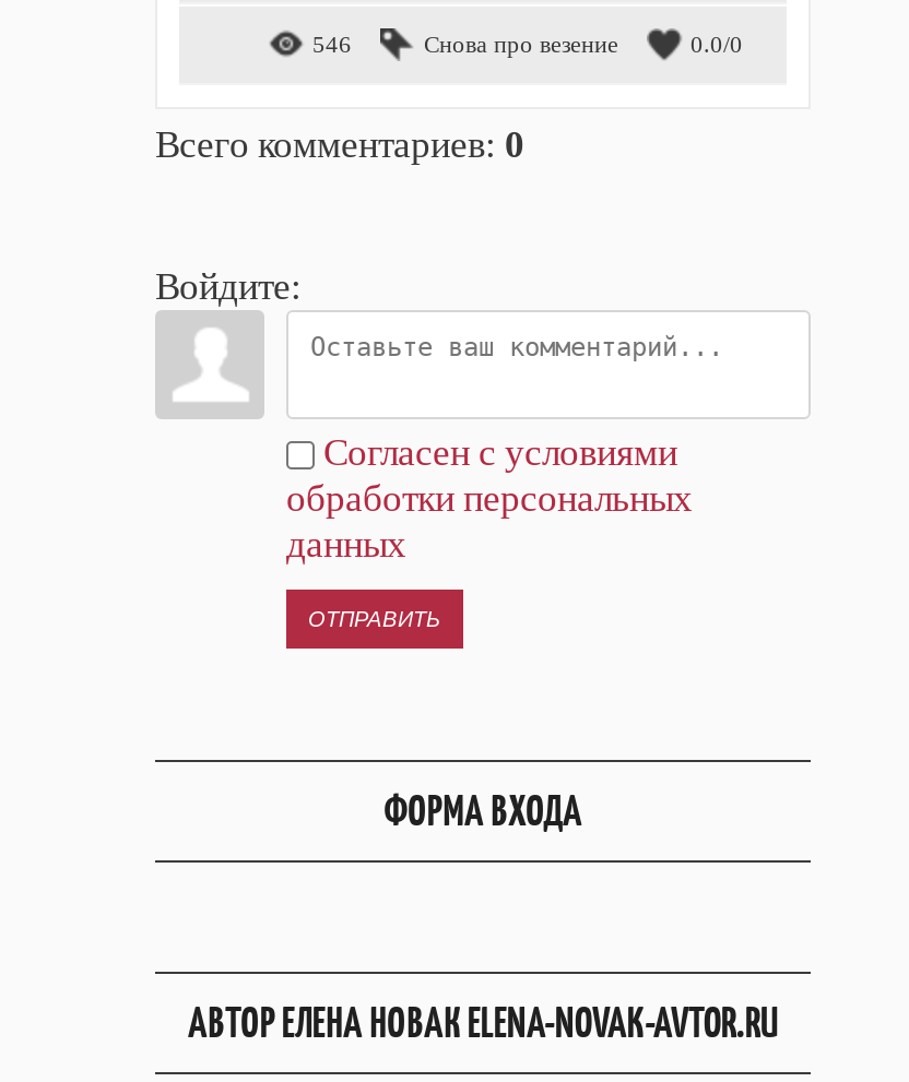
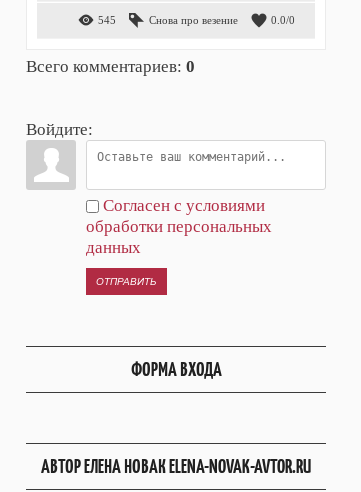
- 546
+ 545
